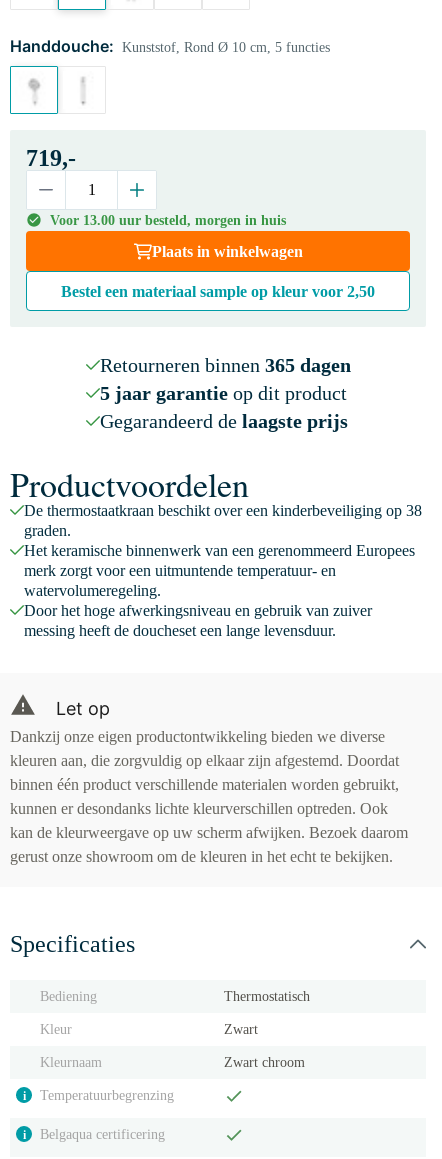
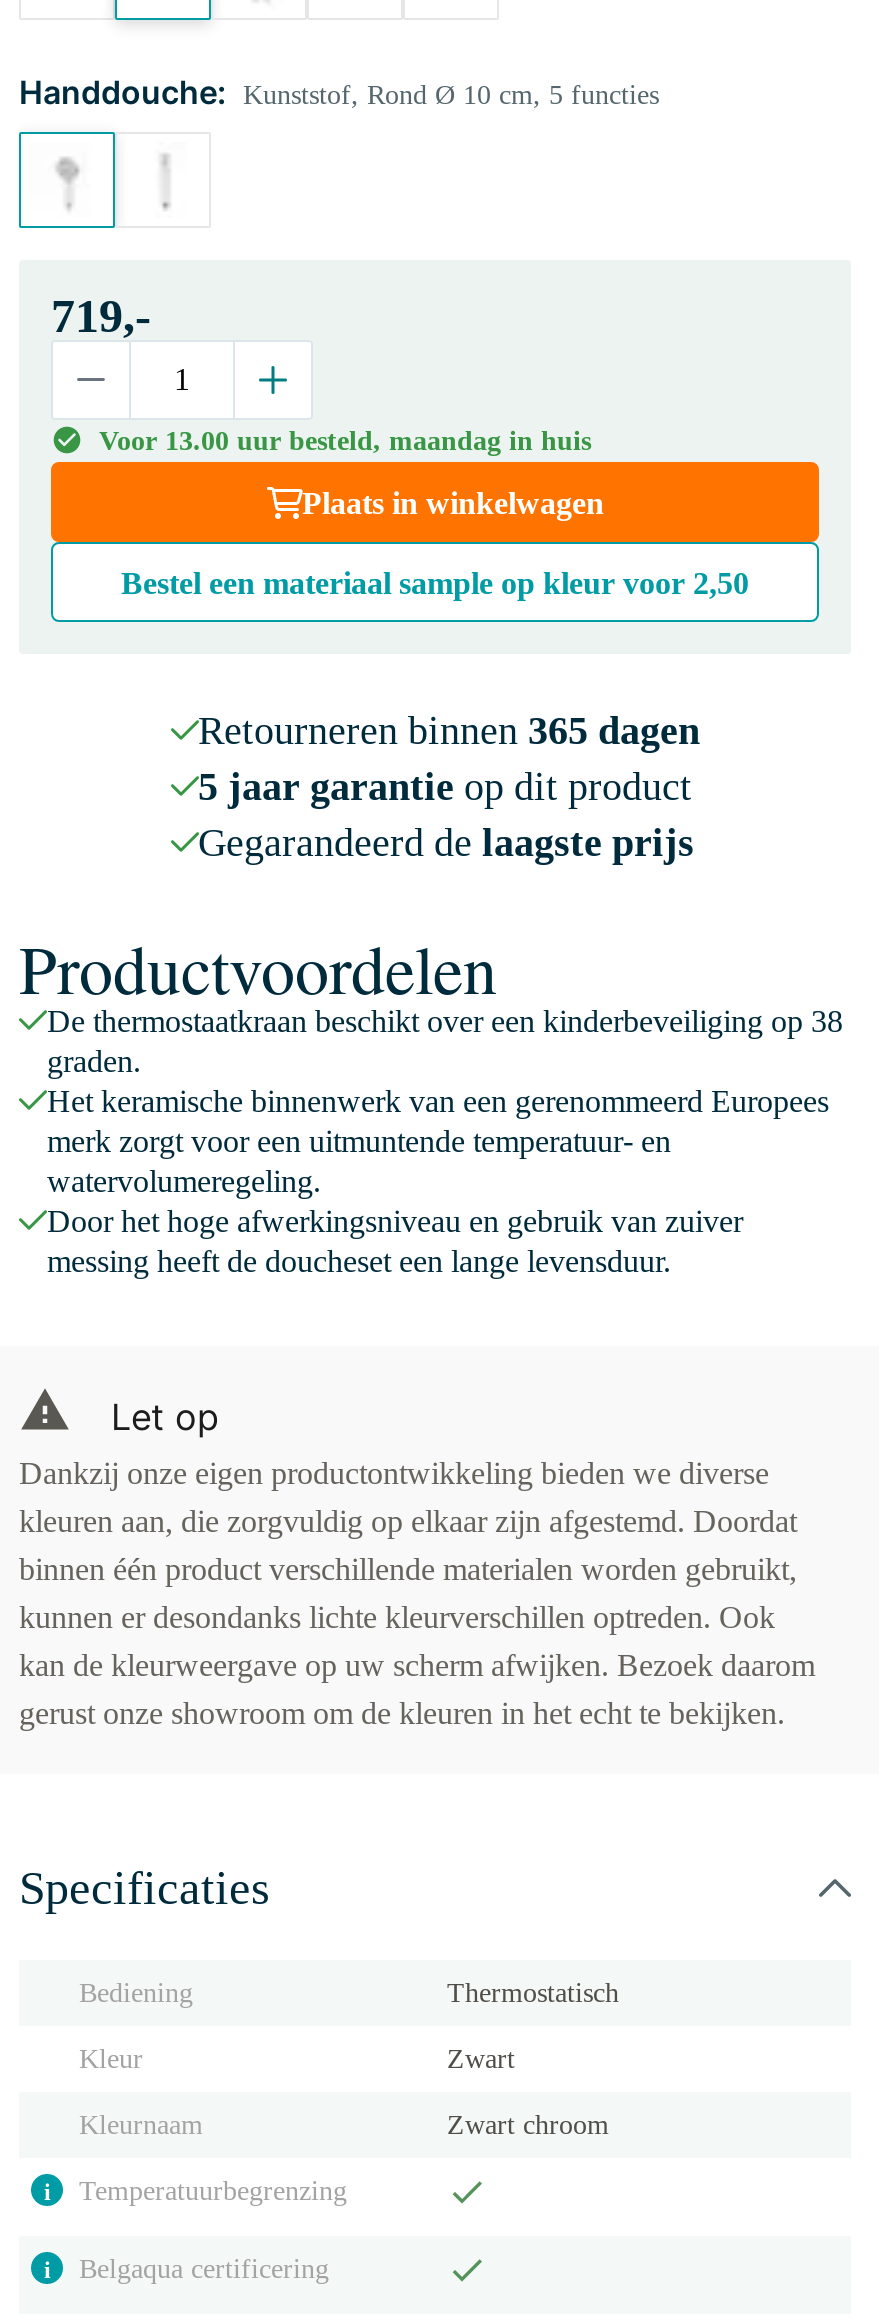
- Voor 13.00 uur besteld, morgen in huis
+ Voor 13.00 uur besteld, maandag in huis
